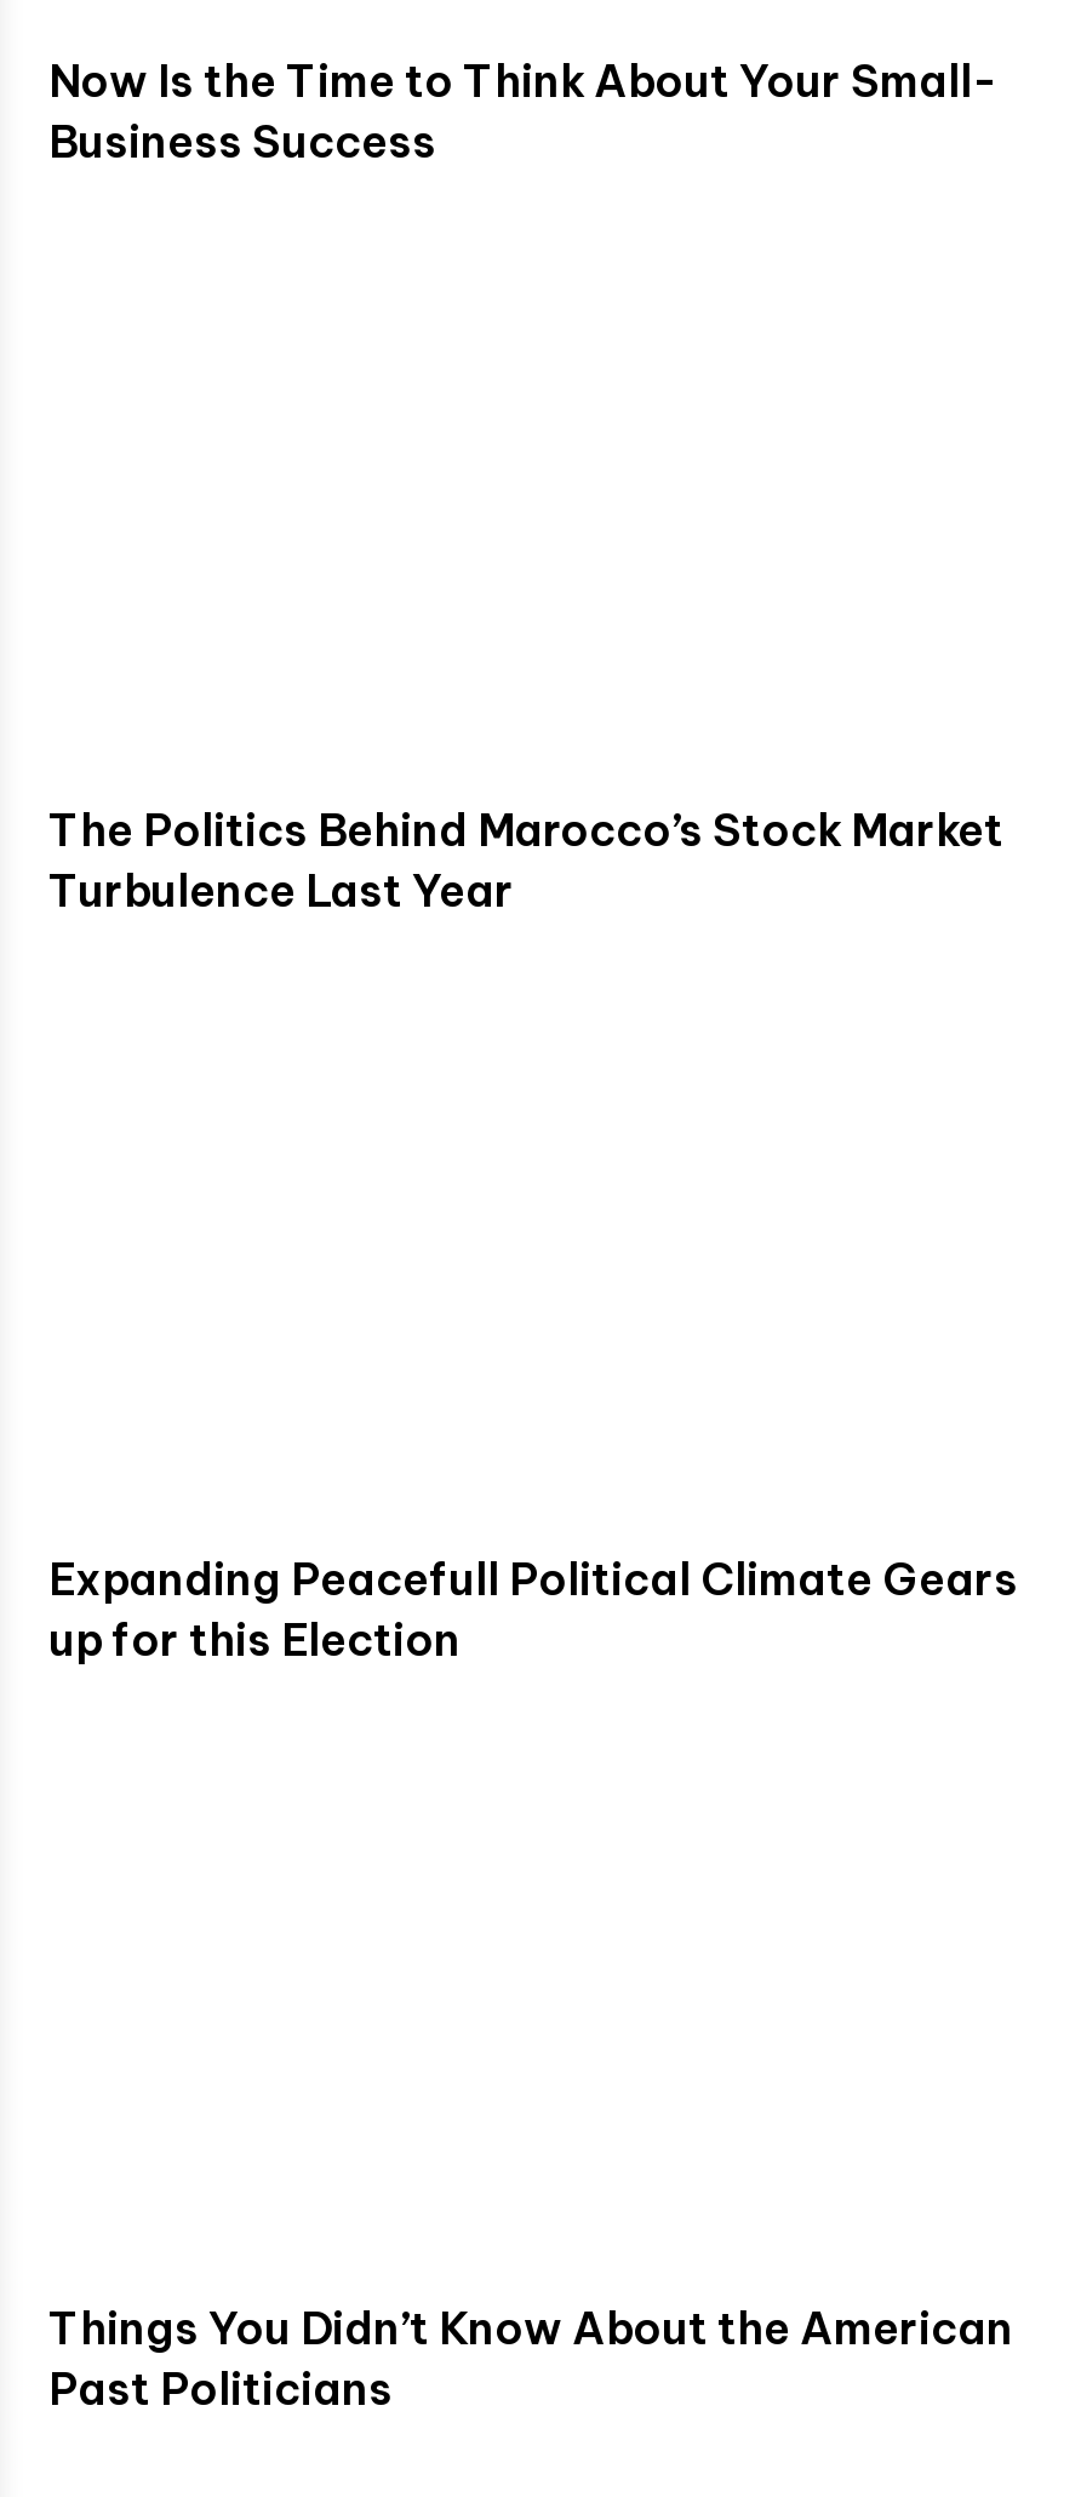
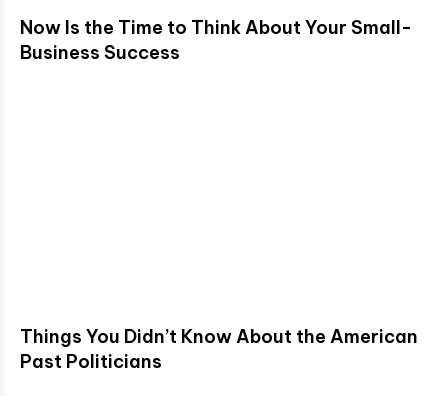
- The Politics Behind Marocco’s Stock Market
- Turbulence Last Year

- Expanding Peacefull Political Climate Gears
- up for this Election
